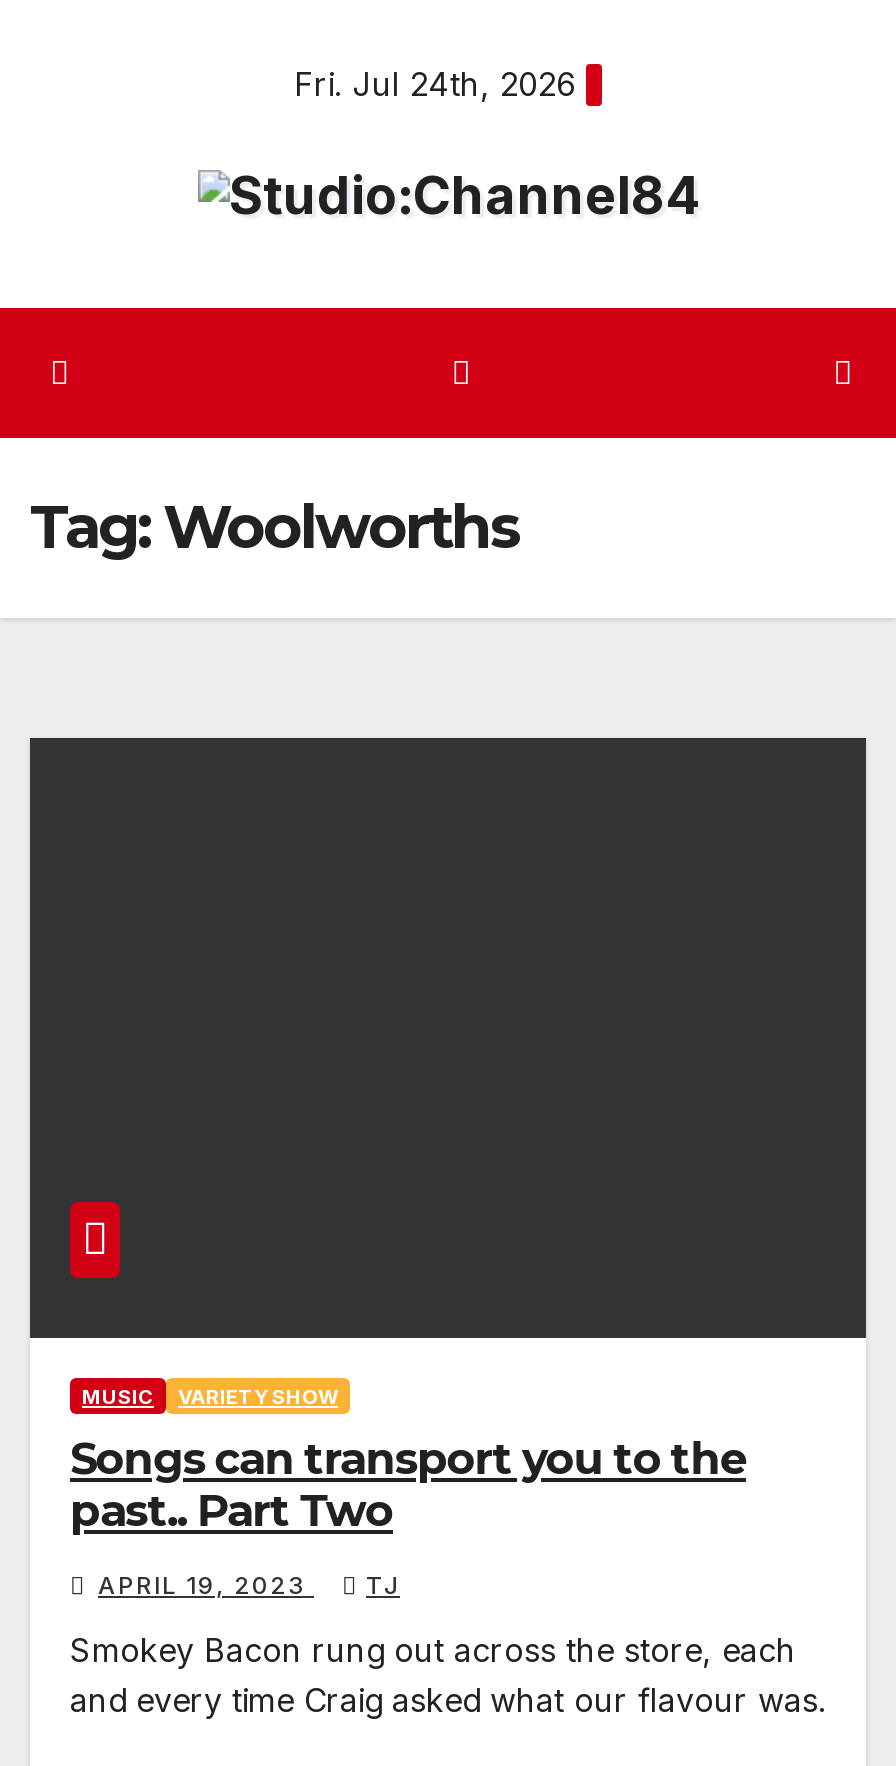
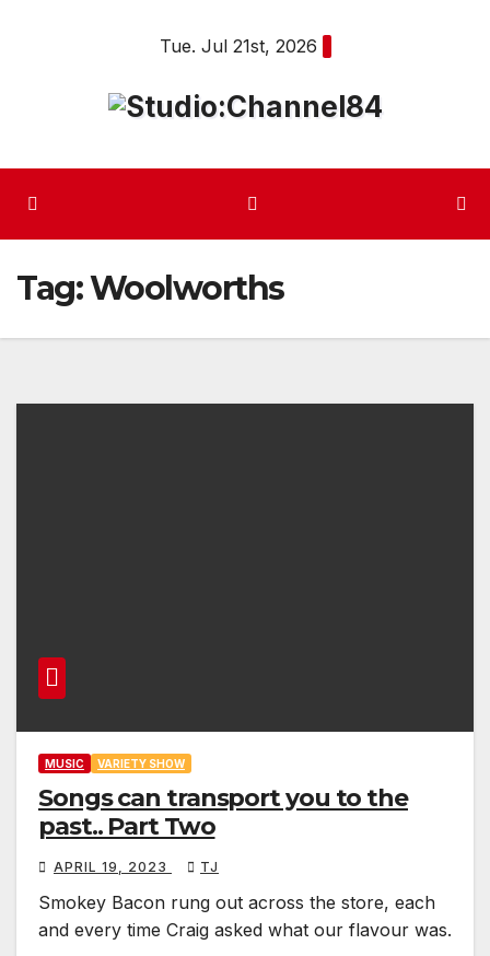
- Fri. Jul 24th, 2026
+ Tue. Jul 21st, 2026
